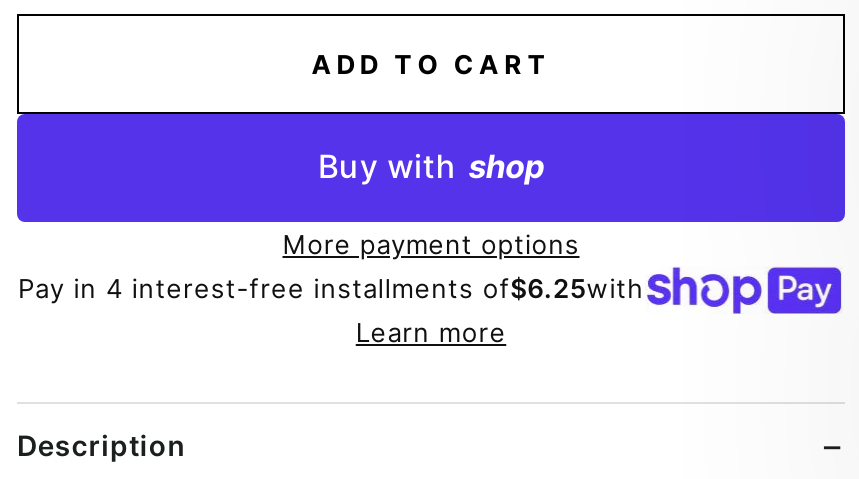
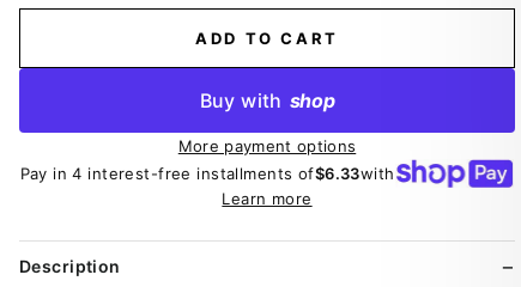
- Pay in 4 interest-free installments of$6.25with
+ Pay in 4 interest-free installments of$6.33with
